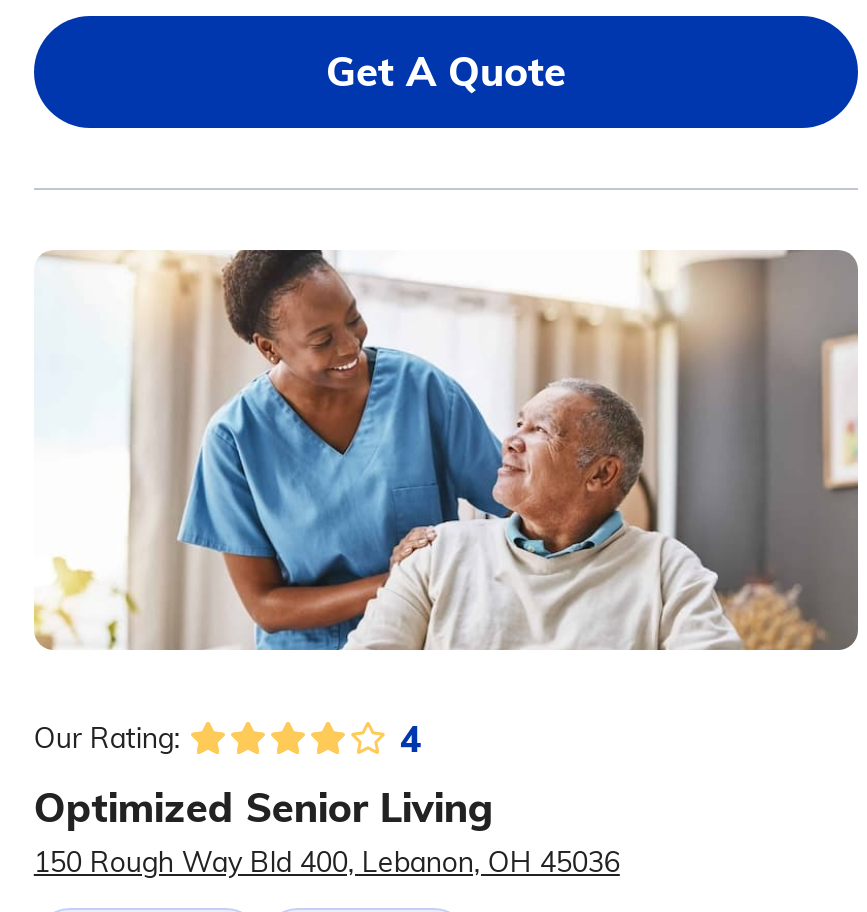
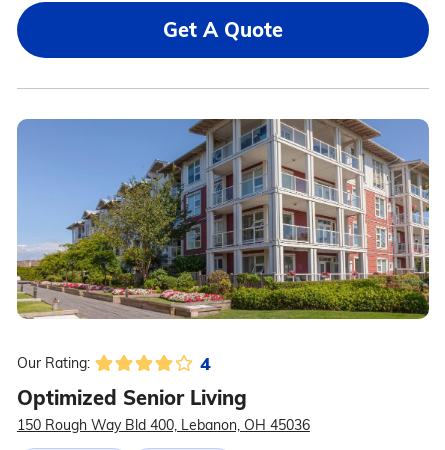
- [image]
+ [image]
